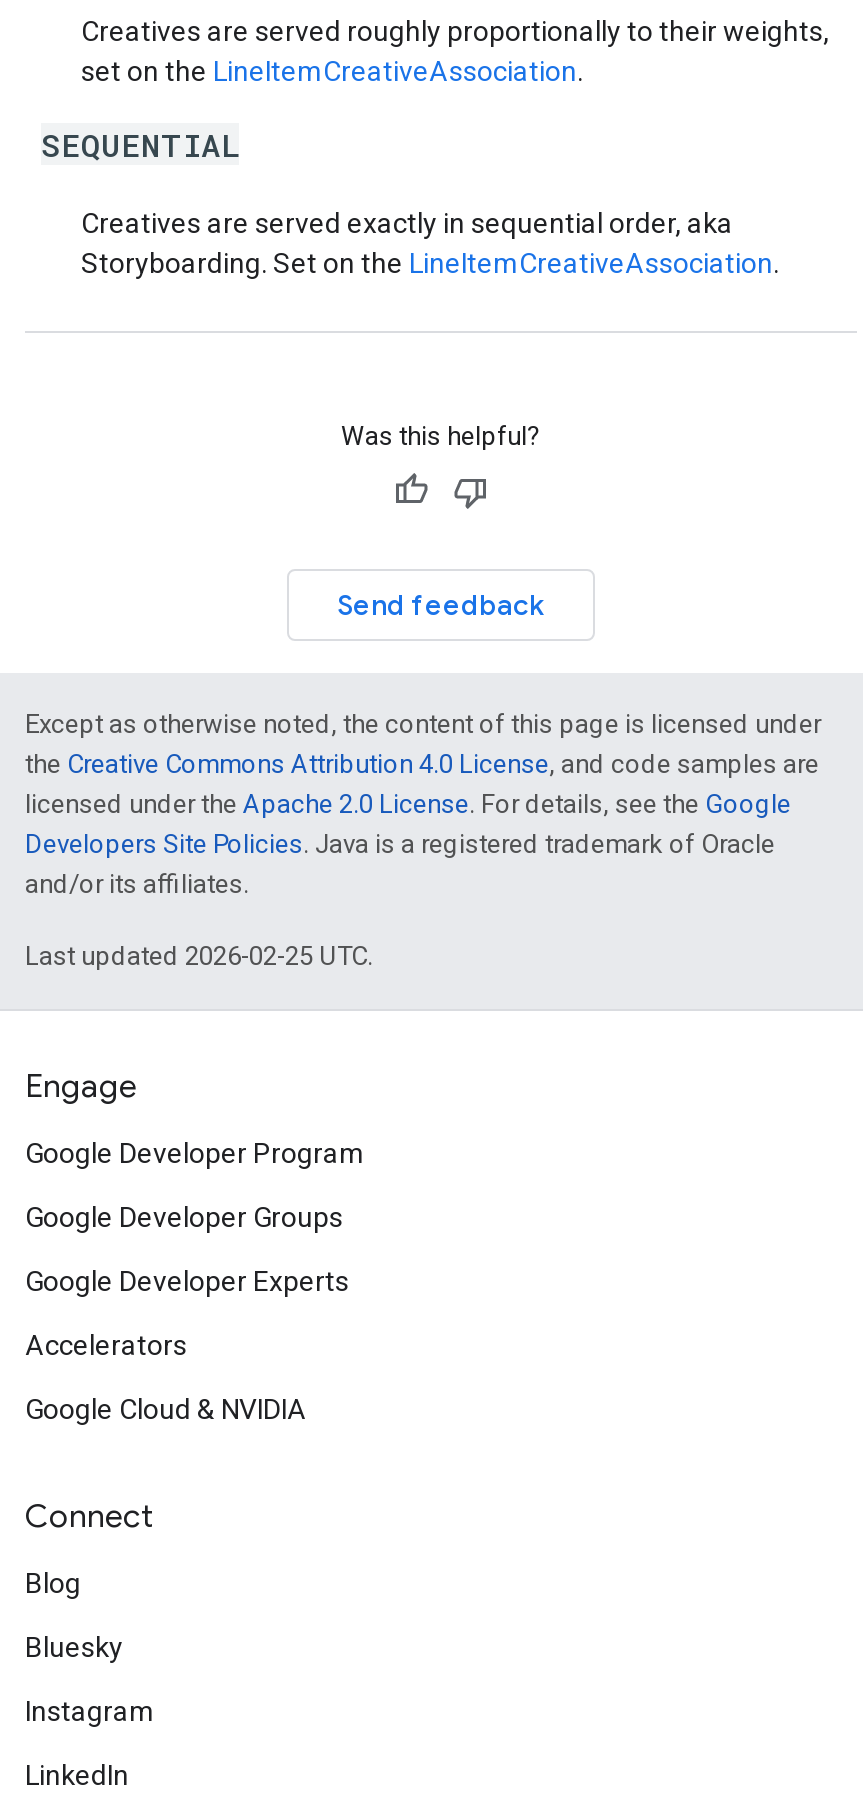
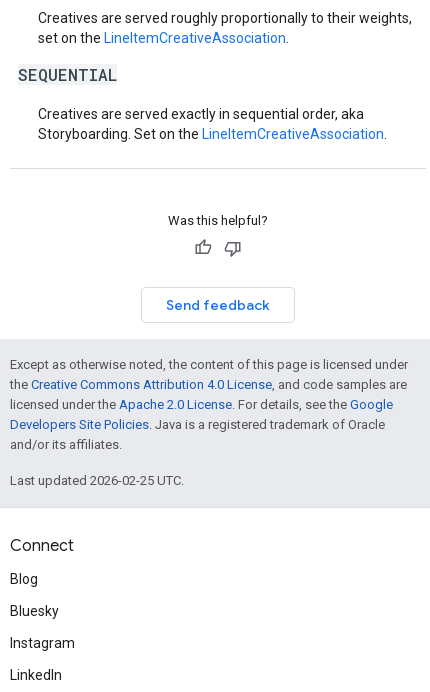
- Engage
- Google Developer Program
- Google Developer Groups
- Google Developer Experts
- Accelerators
- Google Cloud & NVIDIA
